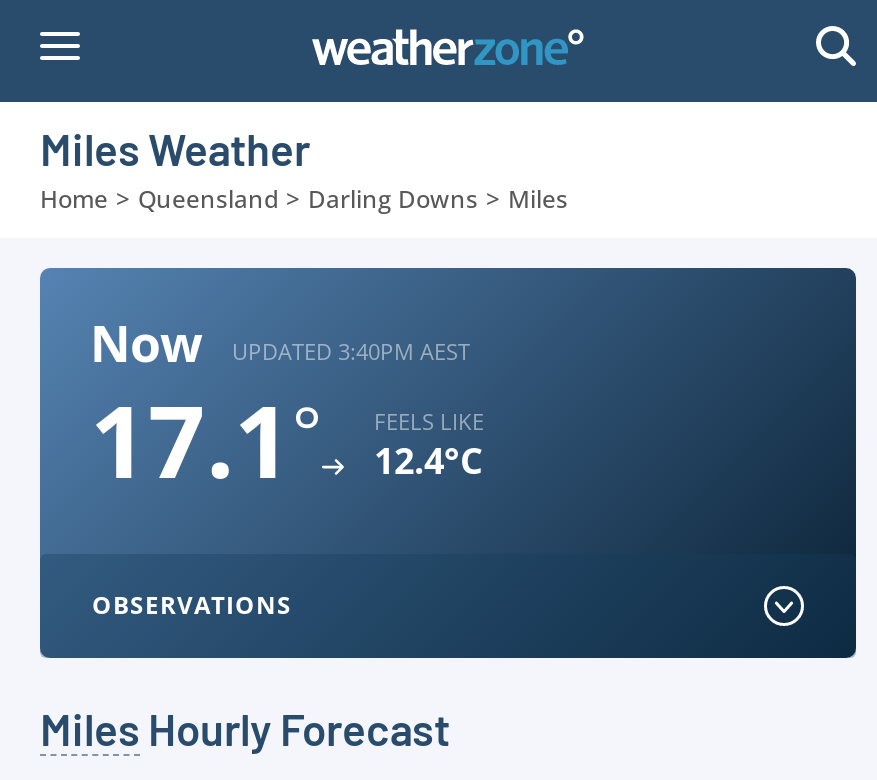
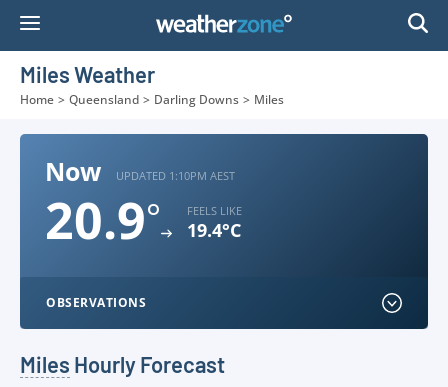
- UPDATED 3:40PM AEST
+ UPDATED 1:10PM AEST

- 17.1°
+ 20.9°

- 12.4°C
+ 19.4°C
